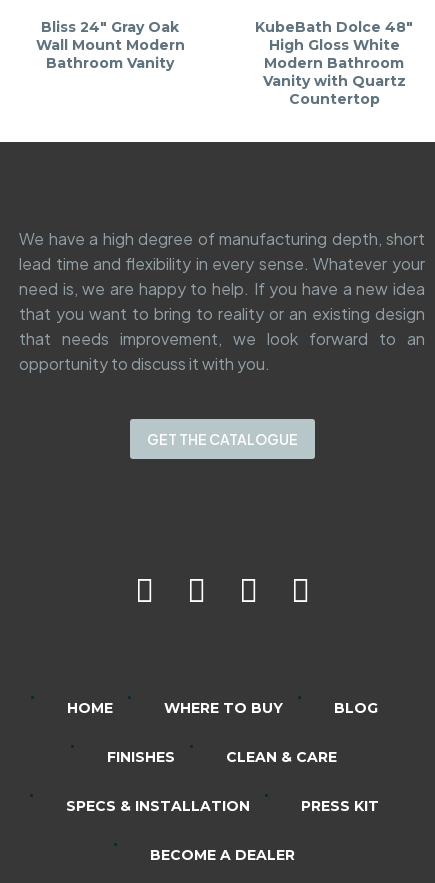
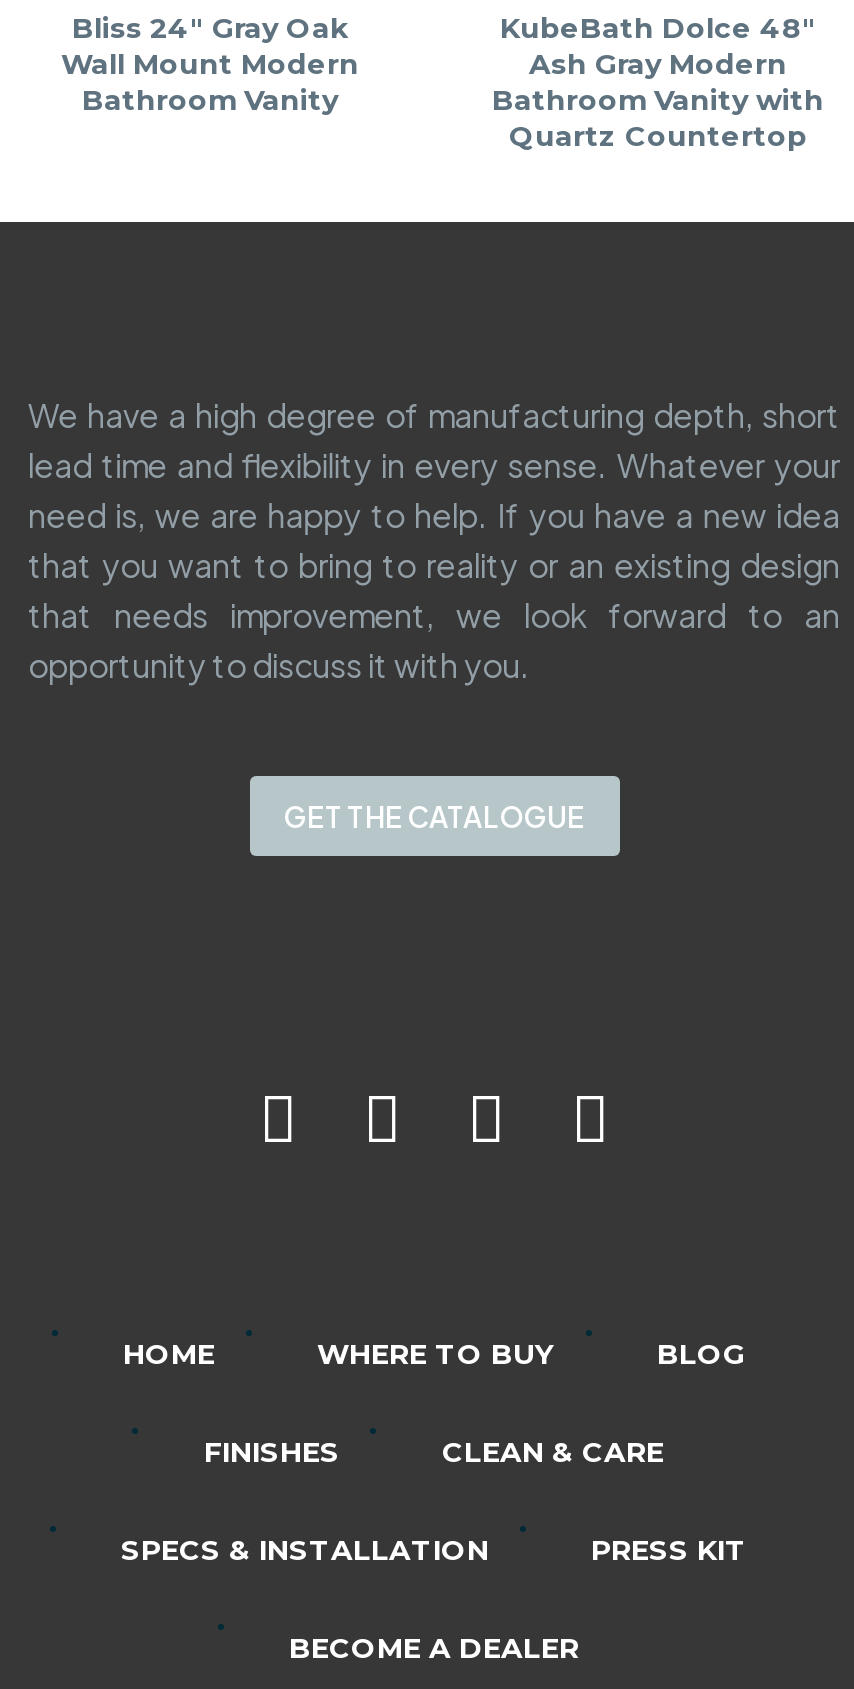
- High Gloss White
- Modern Bathroom
- Vanity with Quartz
- Countertop
+ Ash Gray Modern
+ Bathroom Vanity with
+ Quartz Countertop
